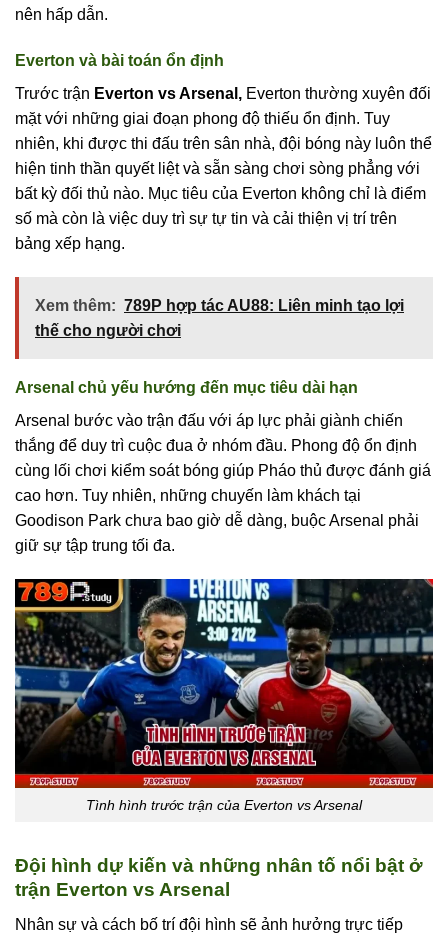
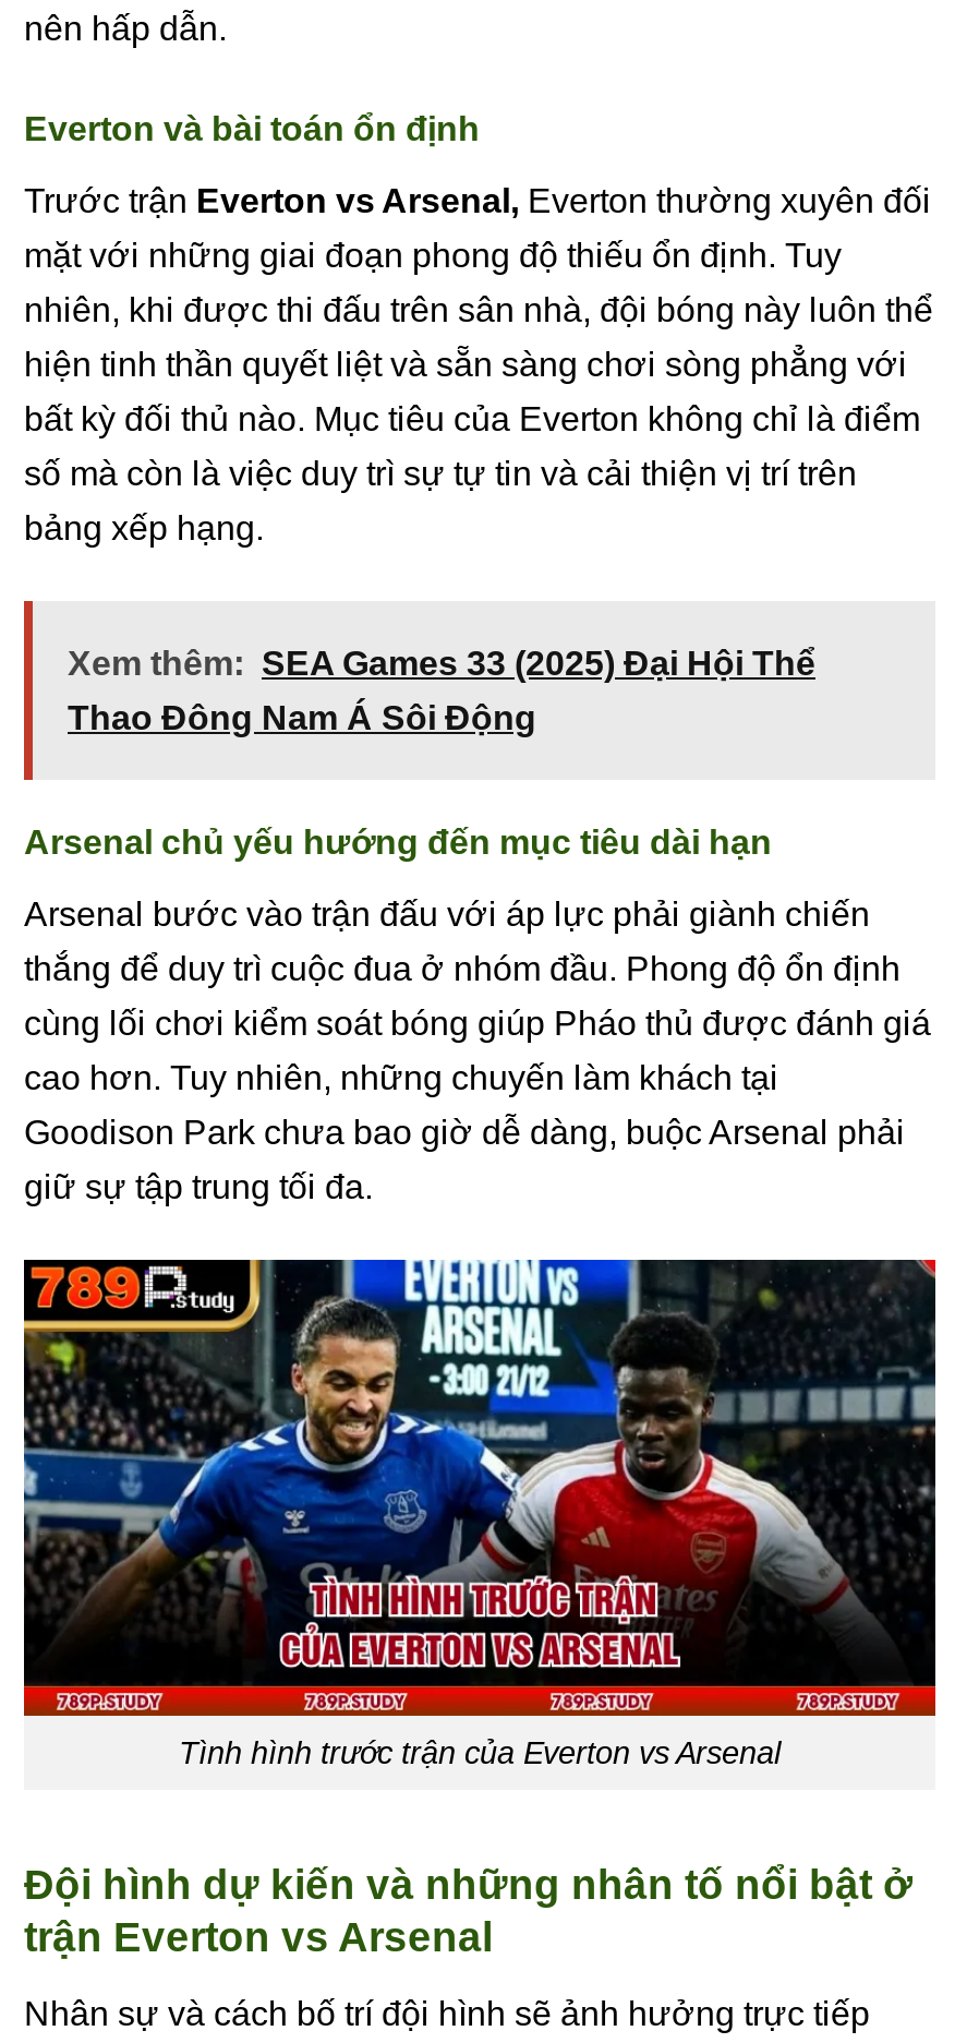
- Xem thêm: 789P hợp tác AU88: Liên minh tạo lợi
+ Xem thêm: SEA Games 33 (2025) Đại Hội Thể

- thế cho người chơi
+ Thao Đông Nam Á Sôi Động
